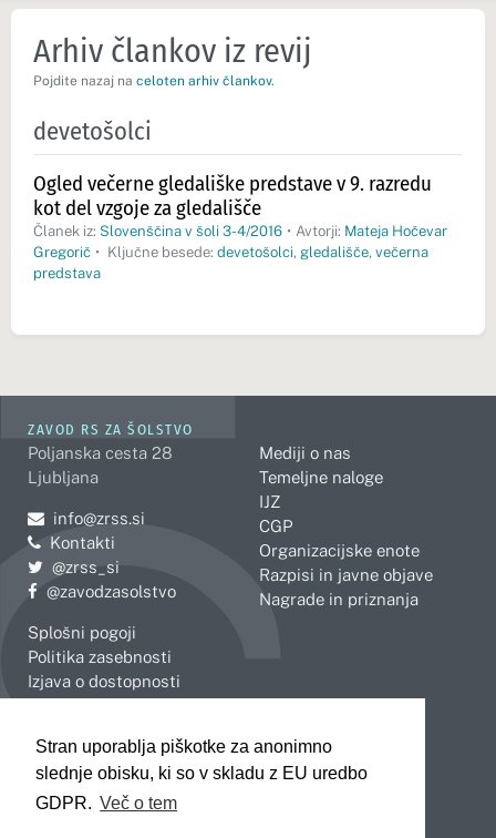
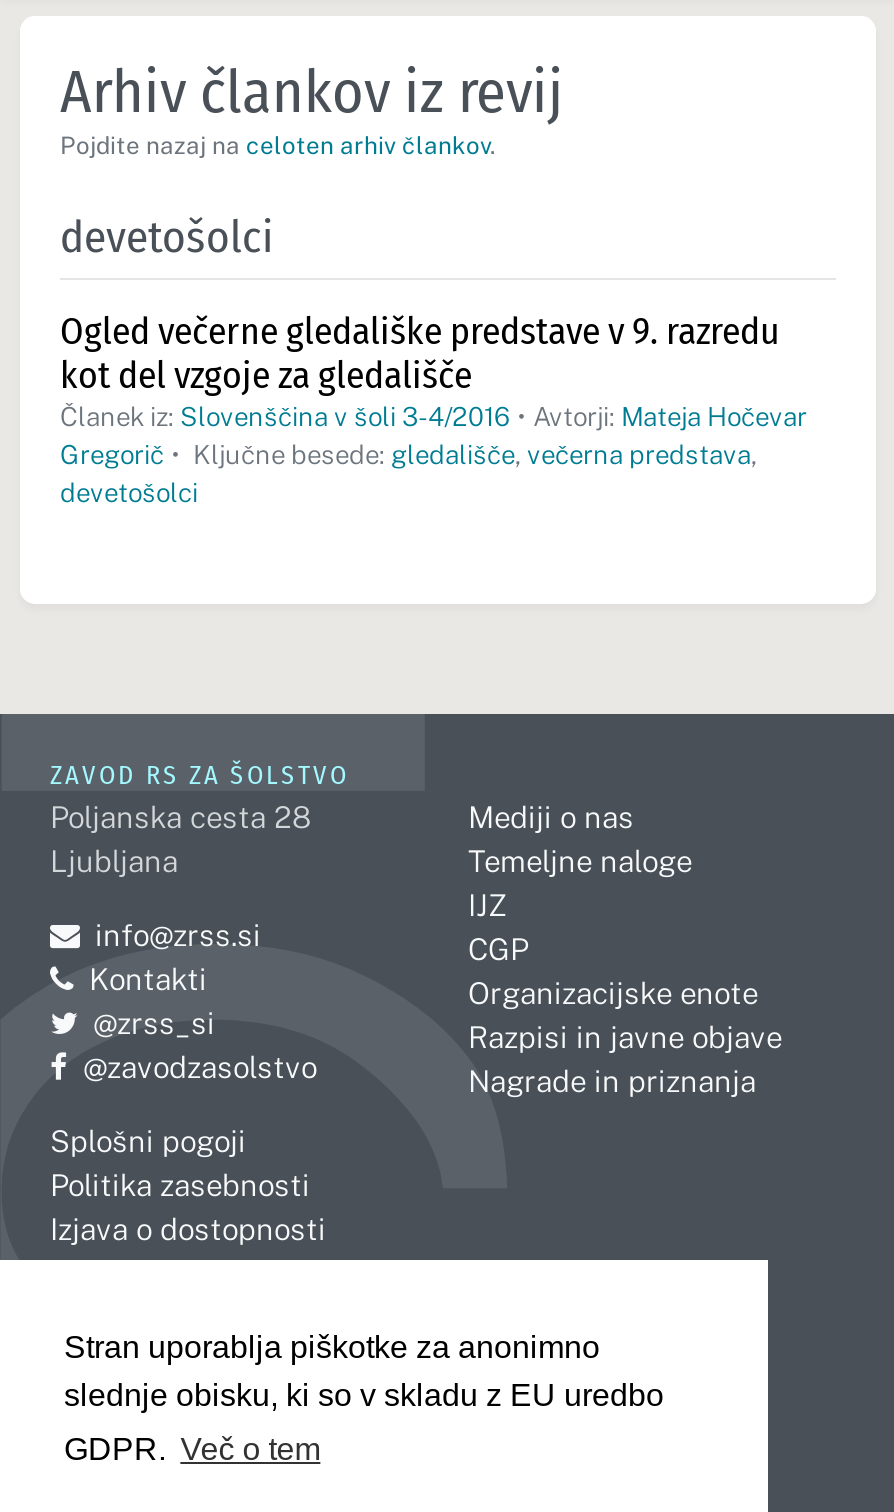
- Gregorič • Ključne besede: devetošolci, gledališče, večerna
- predstava
+ Gregorič • Ključne besede: gledališče, večerna predstava,
+ devetošolci
